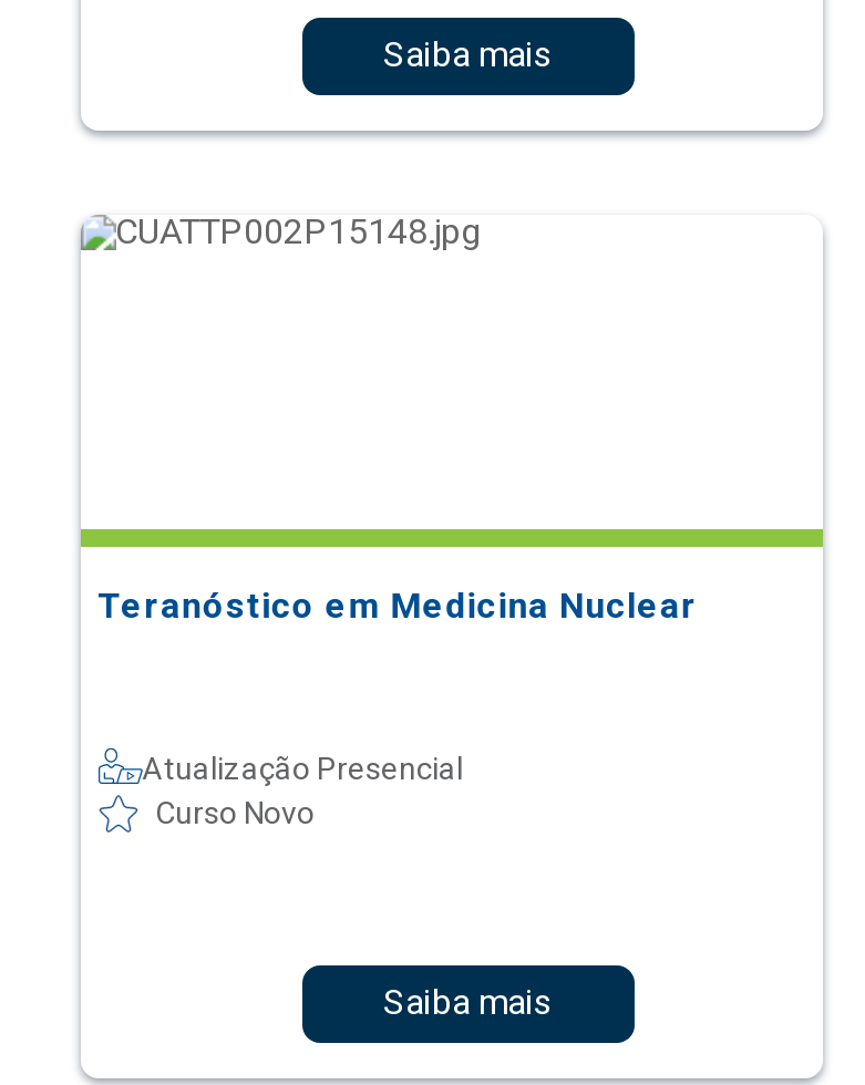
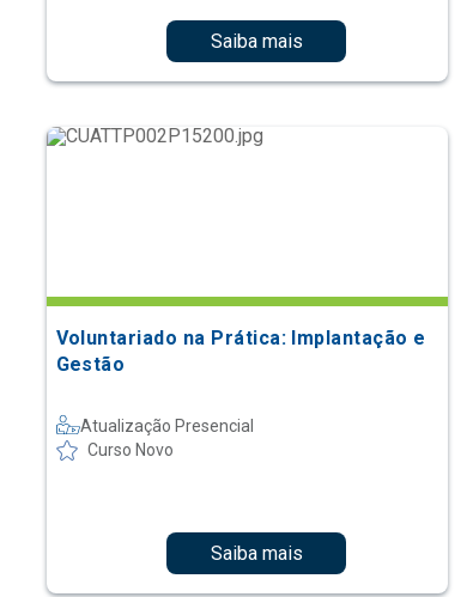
- Teranóstico em Medicina Nuclear
+ Voluntariado na Prática: Implantação e
+ Gestão
